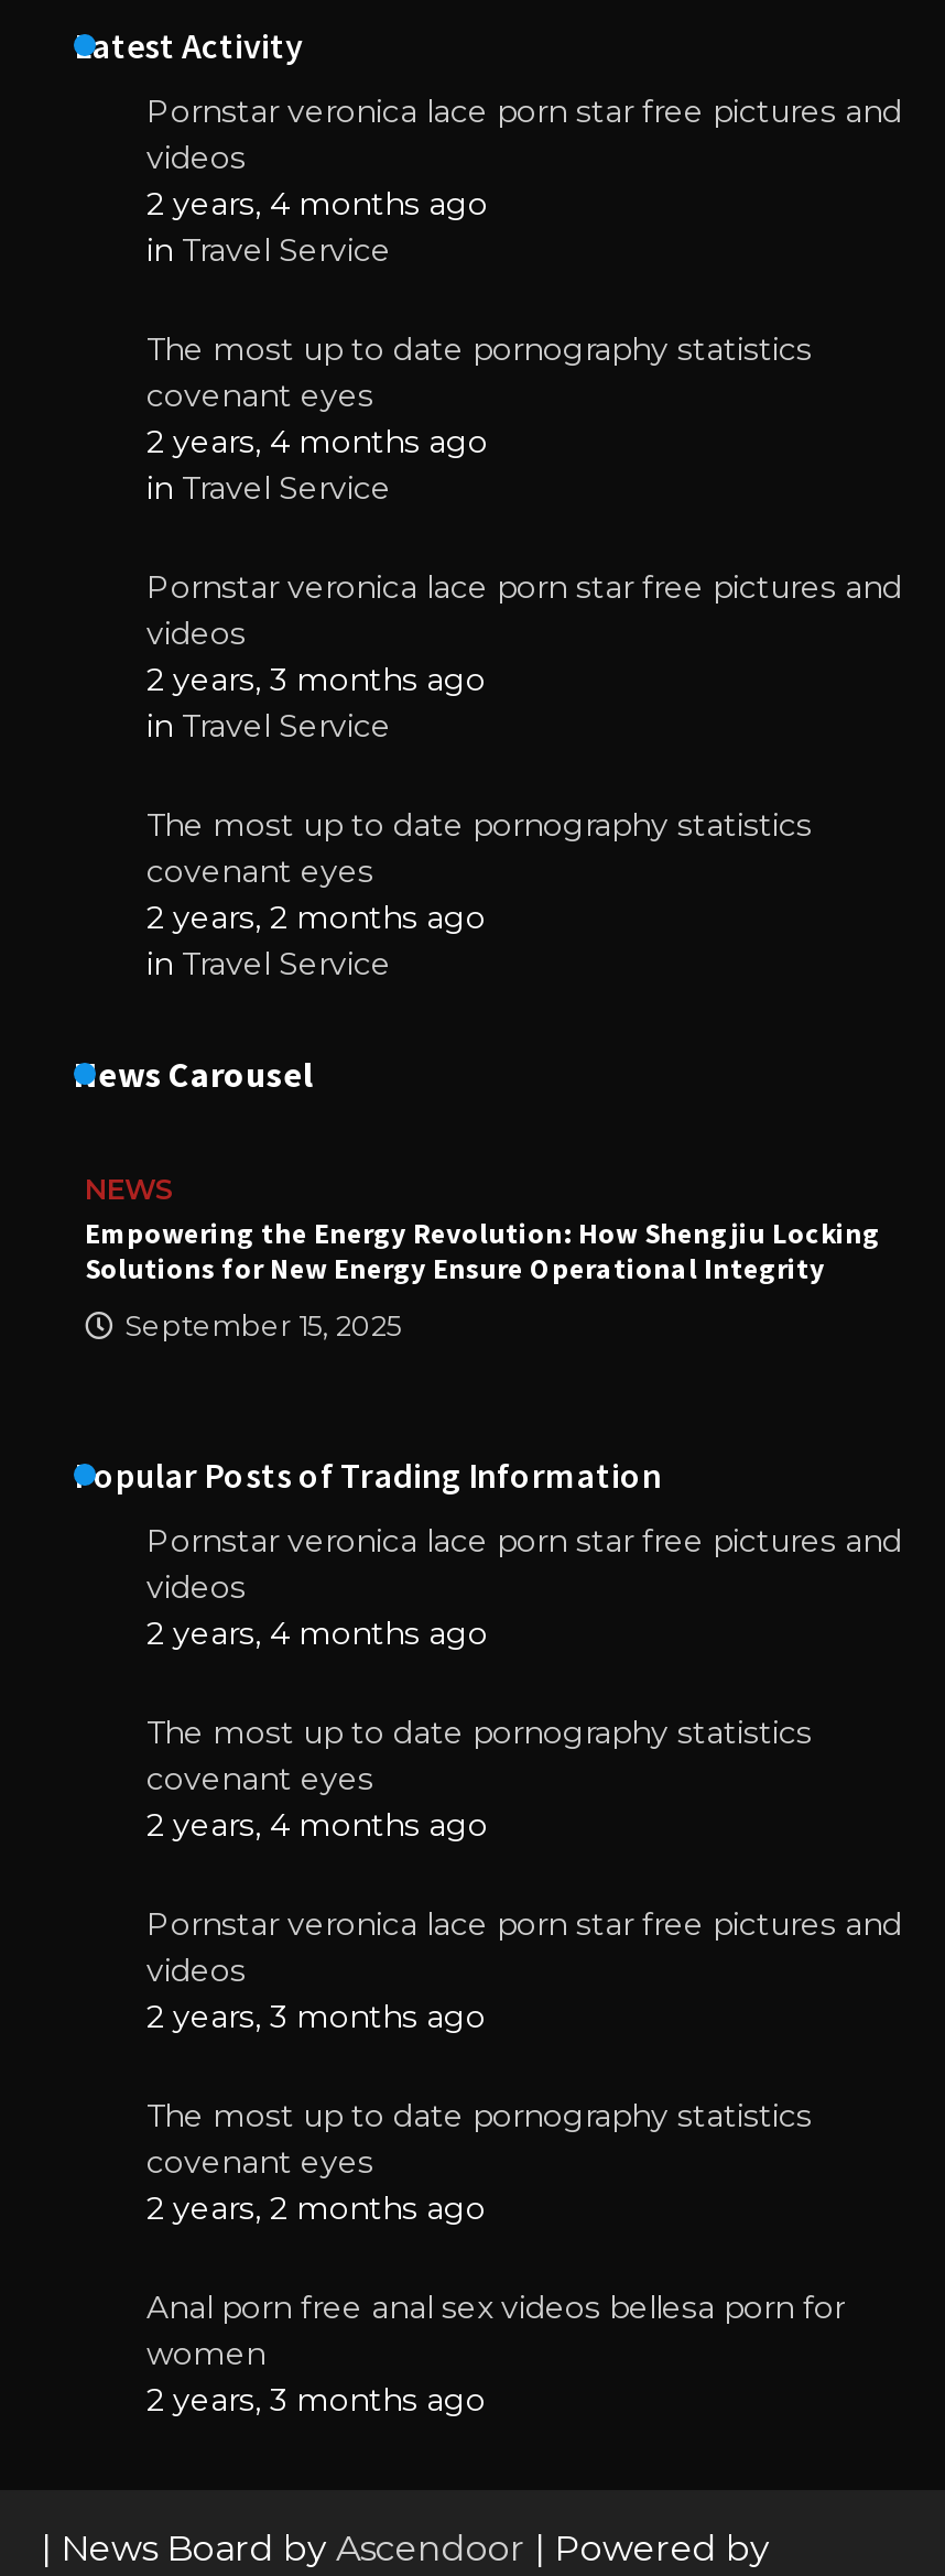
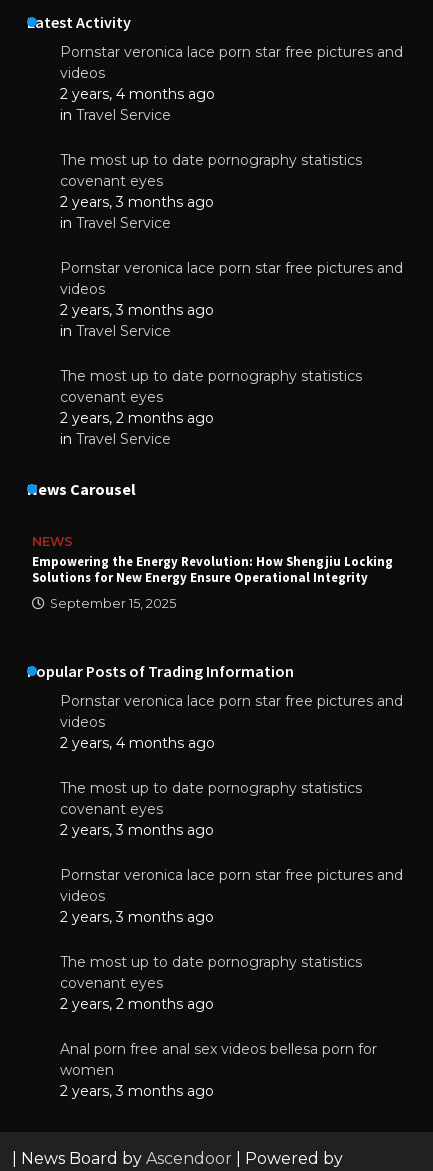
- 2 years, 4 months ago
+ 2 years, 3 months ago

- 2 years, 4 months ago
+ 2 years, 3 months ago
